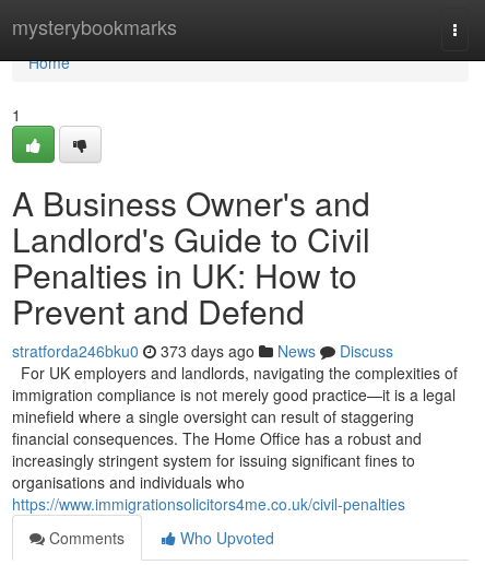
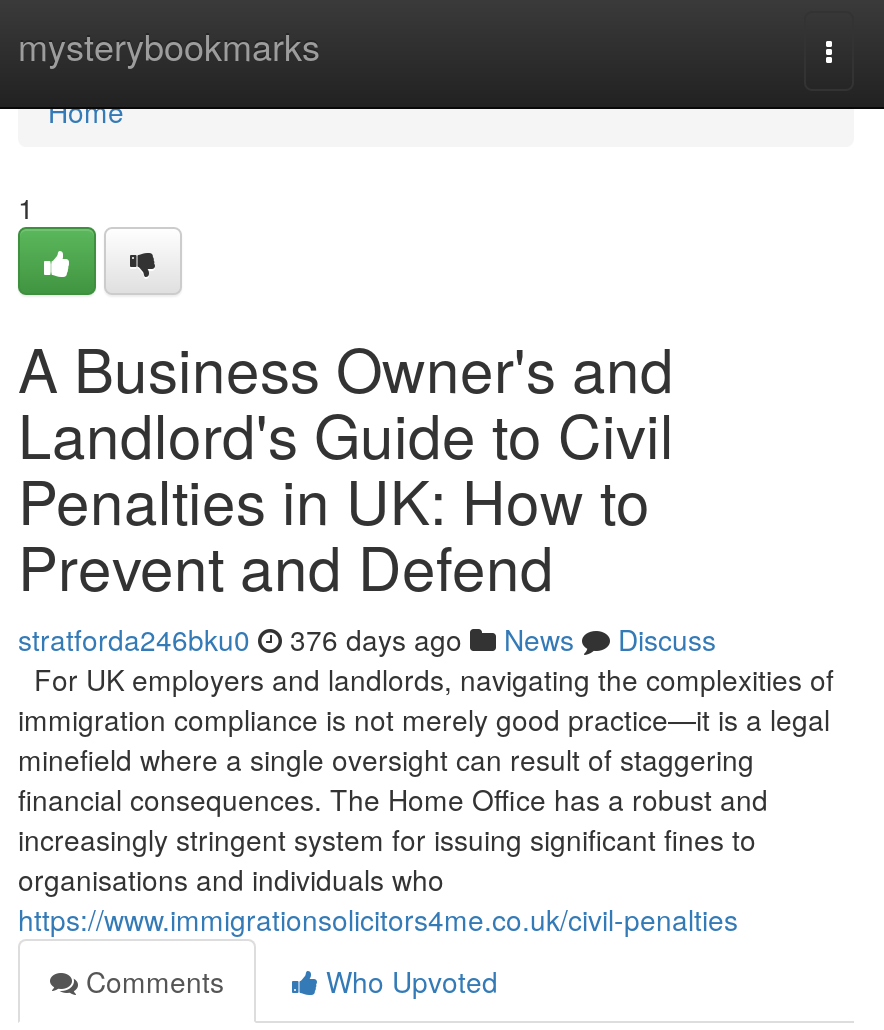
- stratforda246bku0 373 days ago News Discuss
+ stratforda246bku0 376 days ago News Discuss
